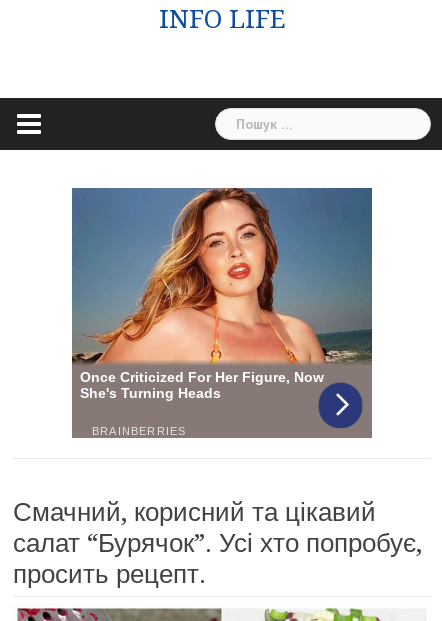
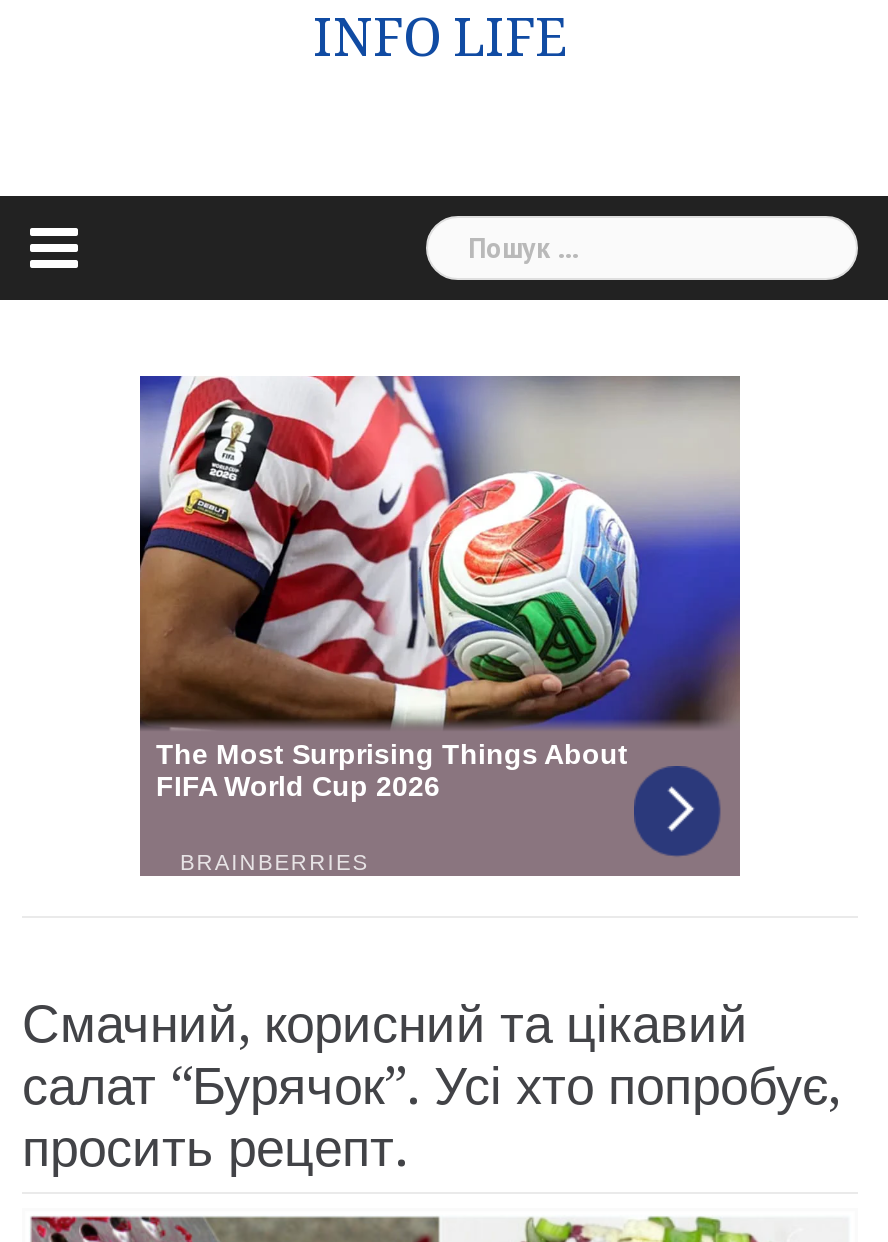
- [image]
+ [image]
